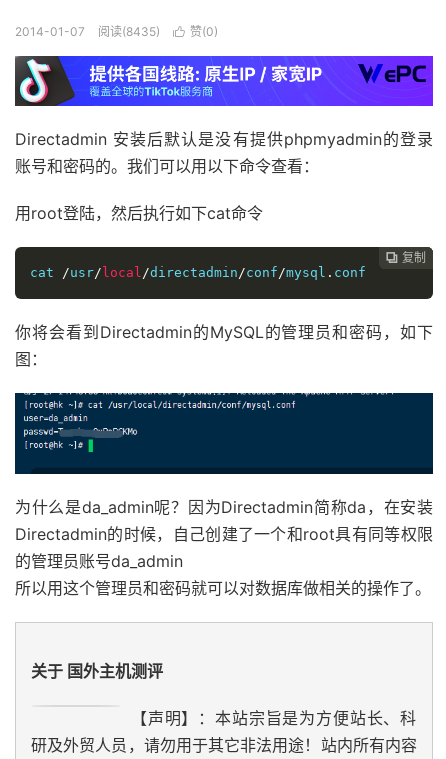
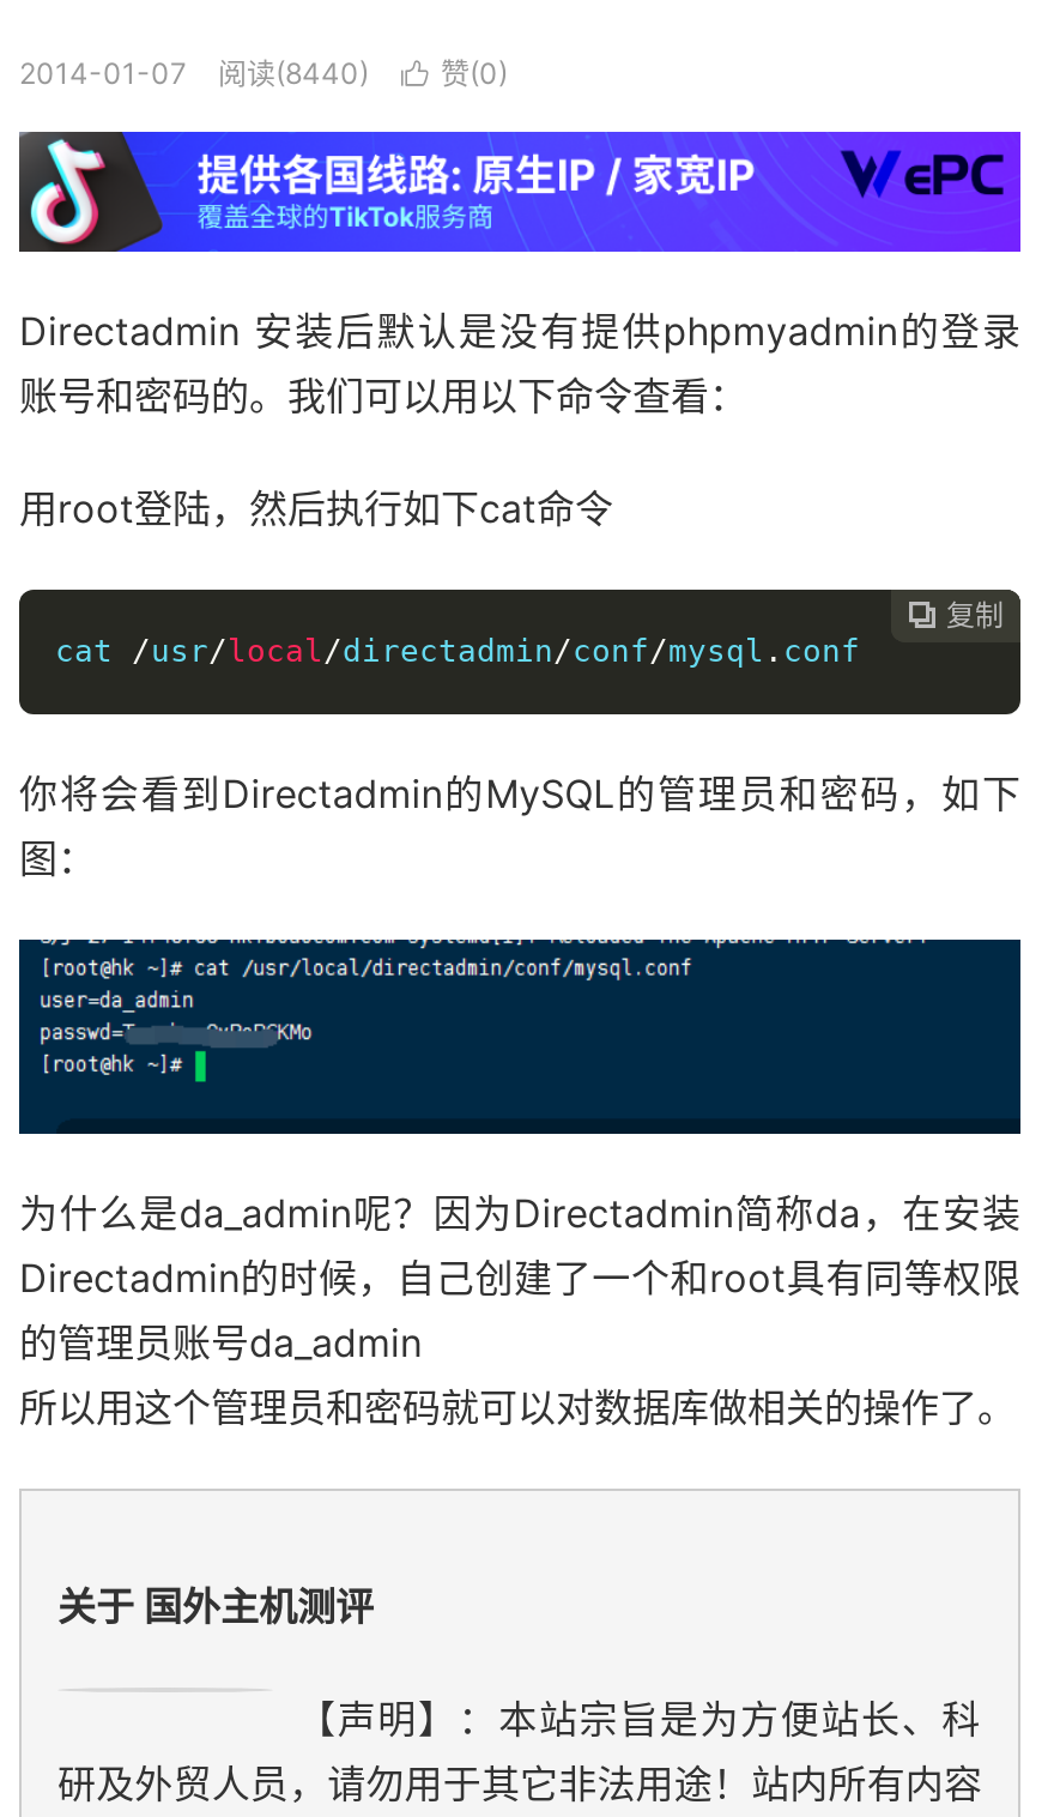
- 阅读(8435)
+ 阅读(8440)
